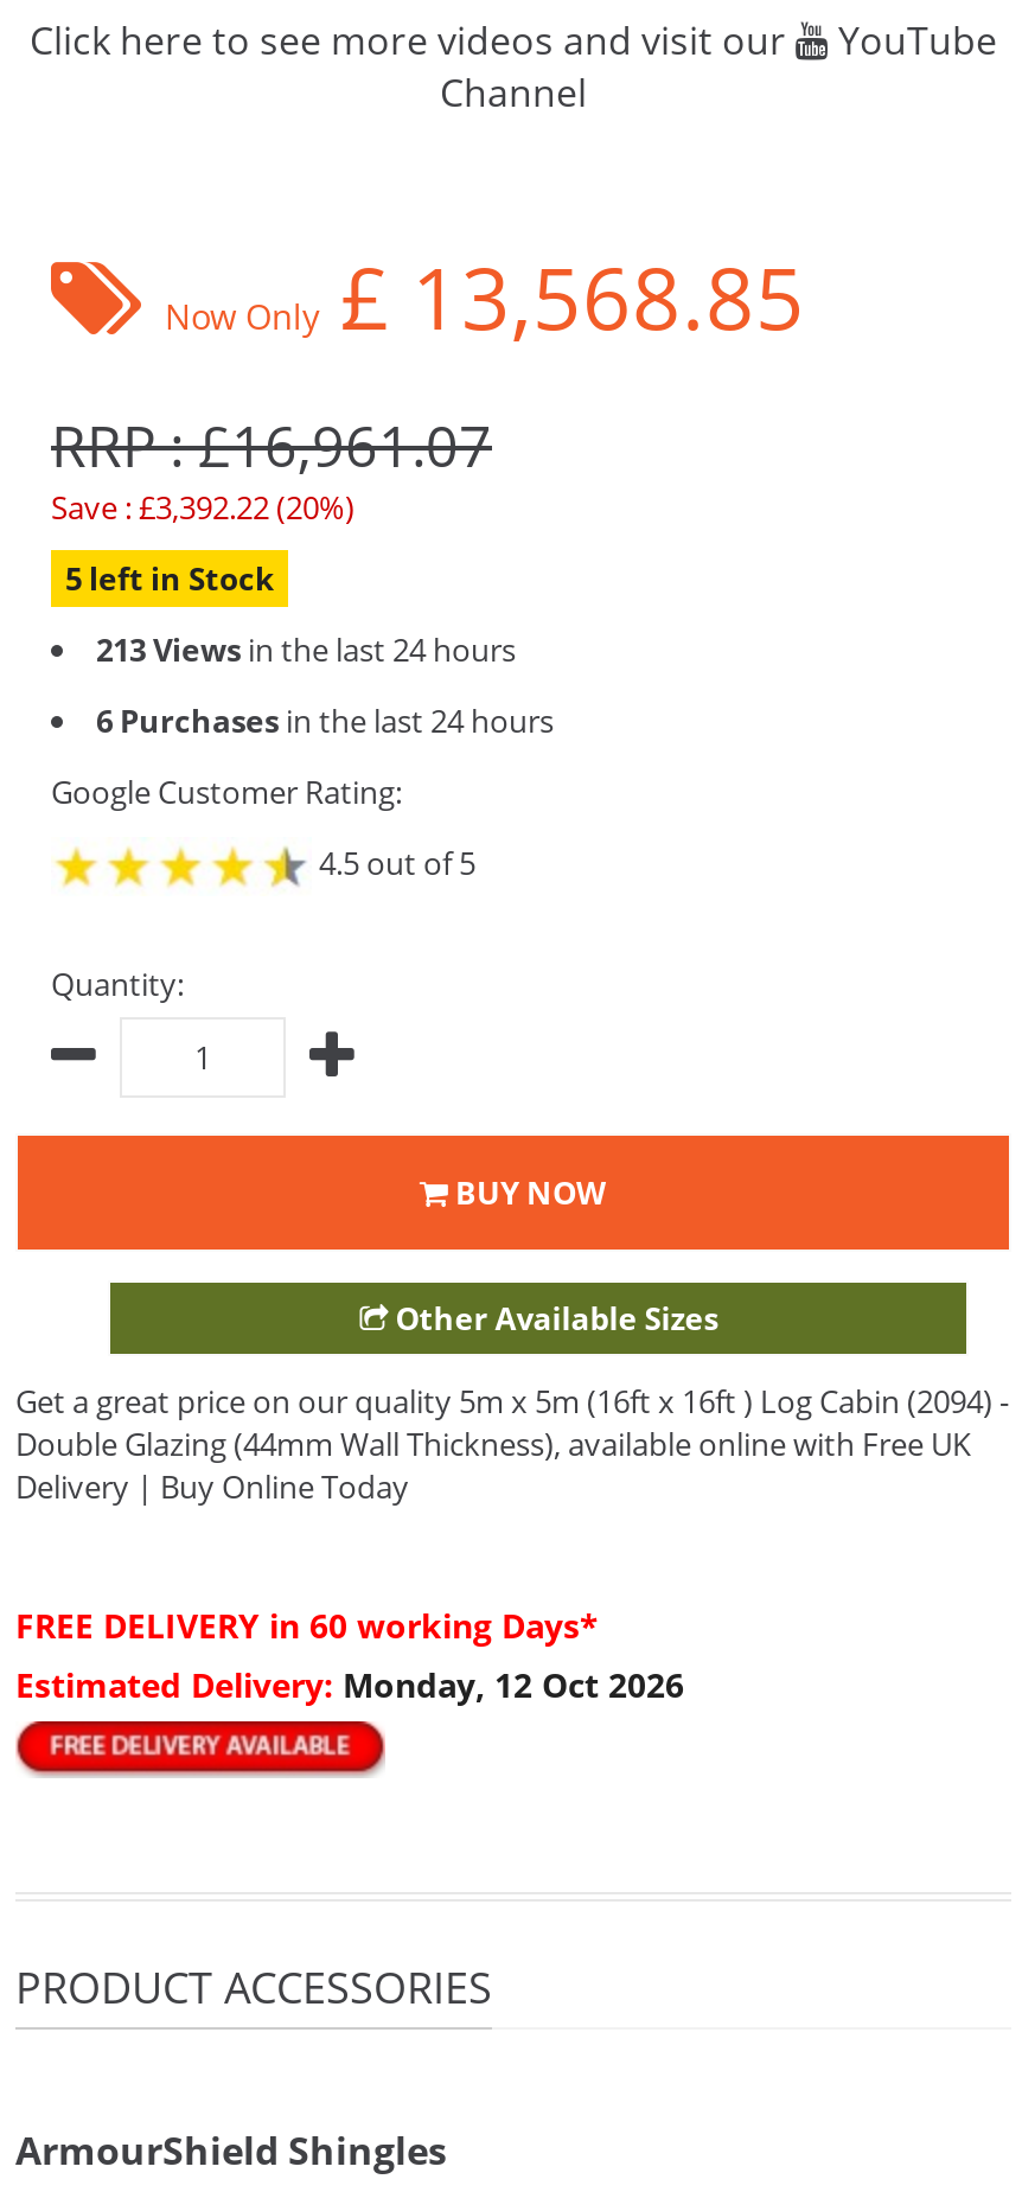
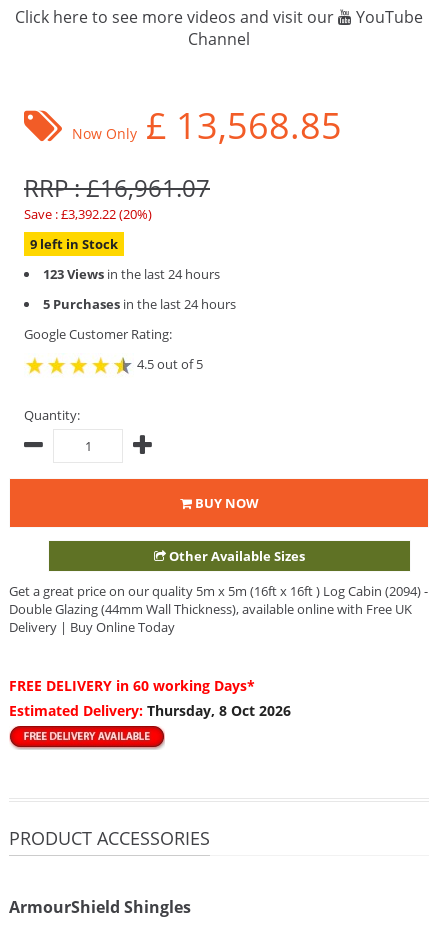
- 5 left in Stock
+ 9 left in Stock

- 213 Views in the last 24 hours
+ 123 Views in the last 24 hours

- 6 Purchases in the last 24 hours
+ 5 Purchases in the last 24 hours

- Estimated Delivery: Monday, 12 Oct 2026
+ Estimated Delivery: Thursday, 8 Oct 2026
